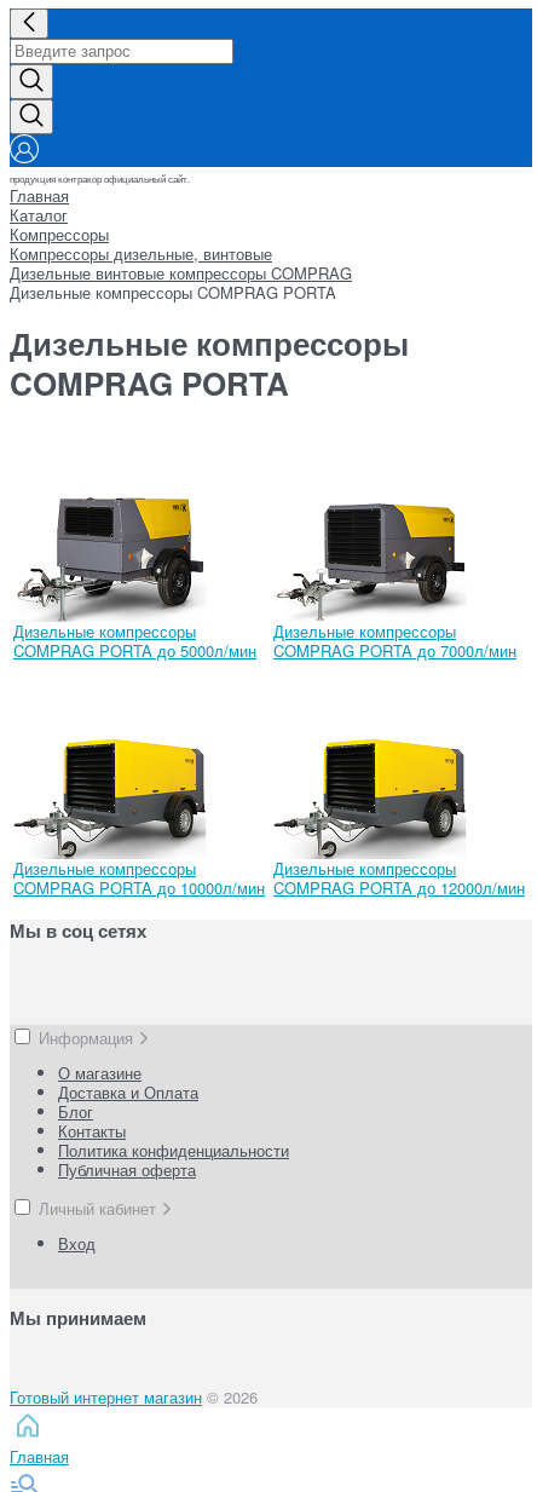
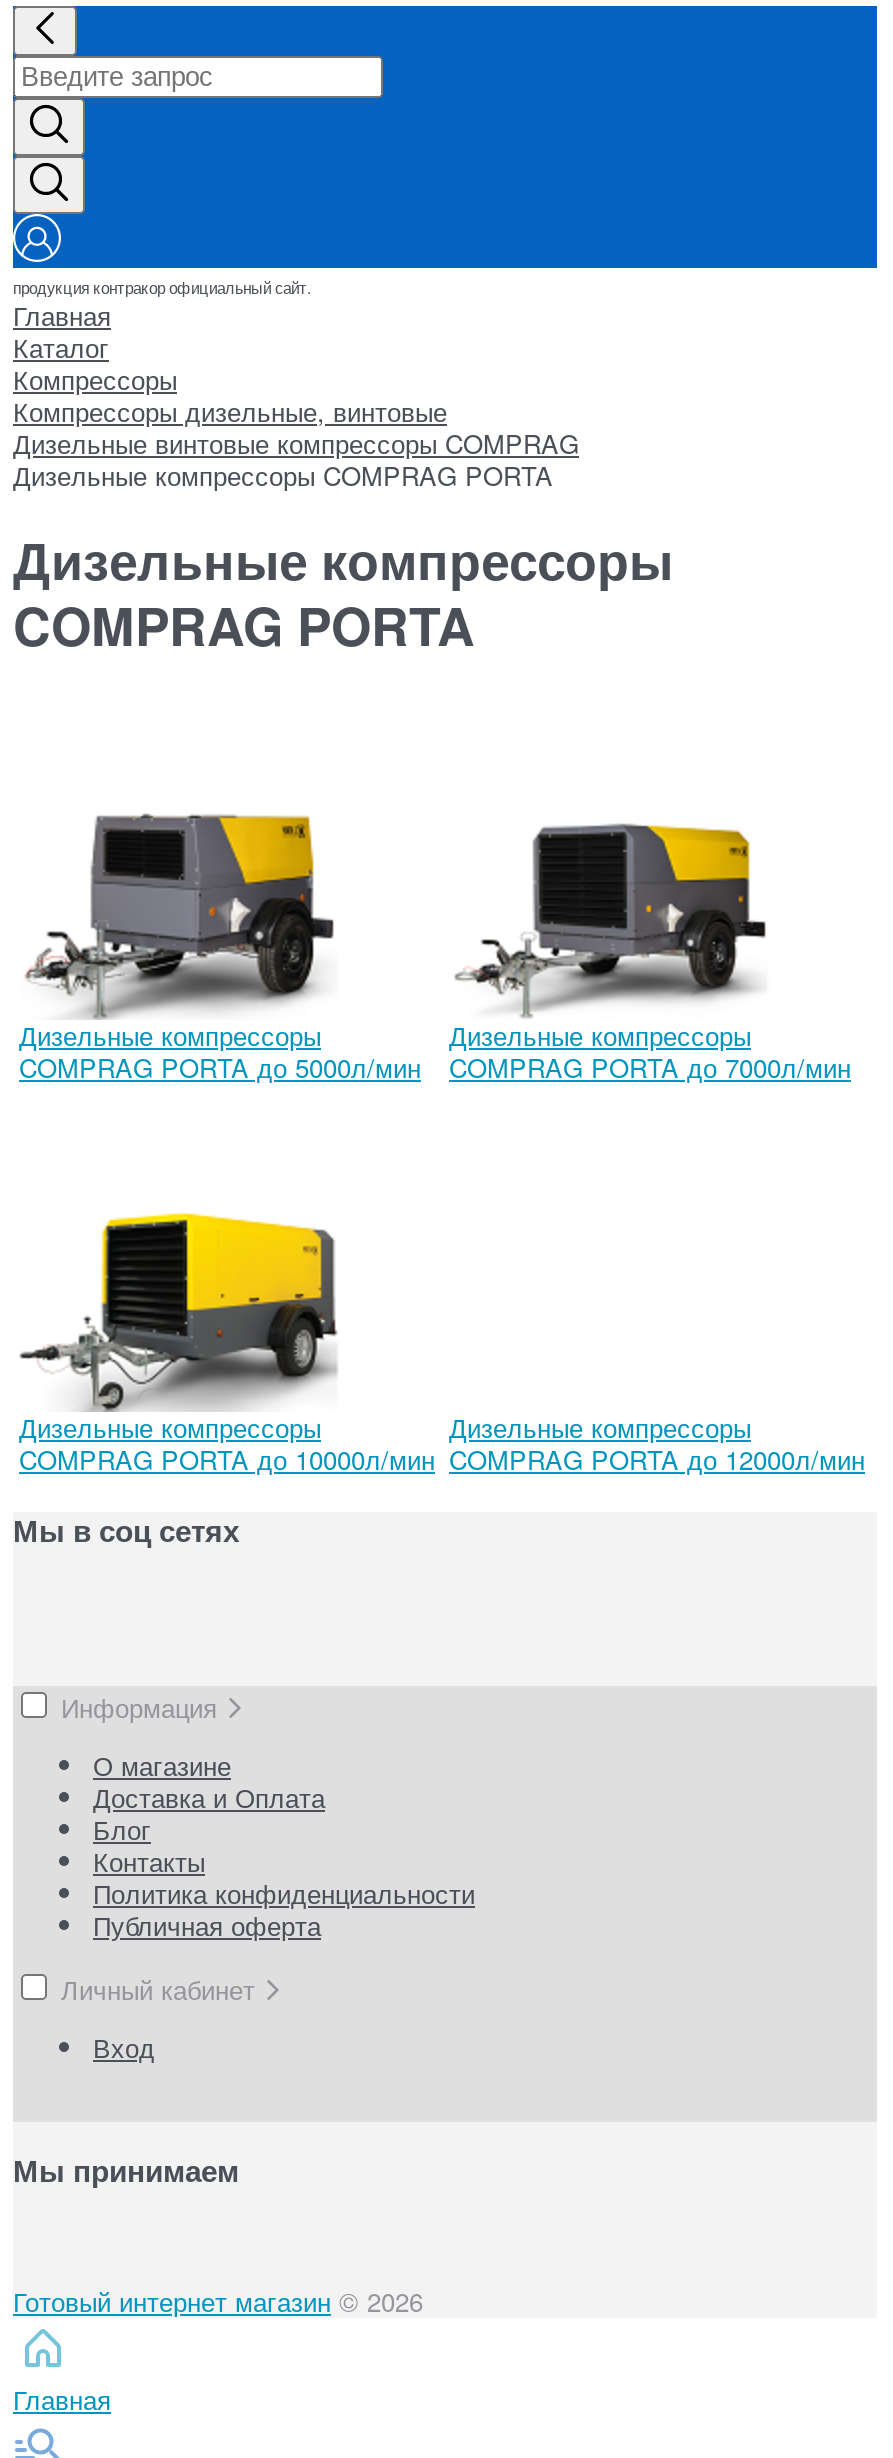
- [image]
